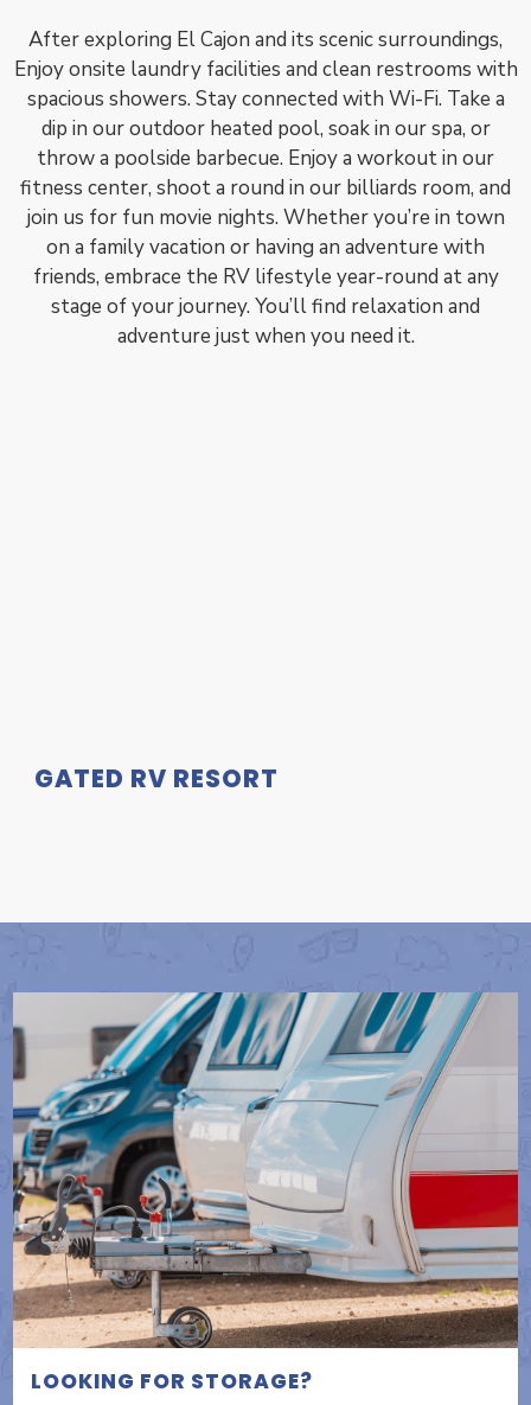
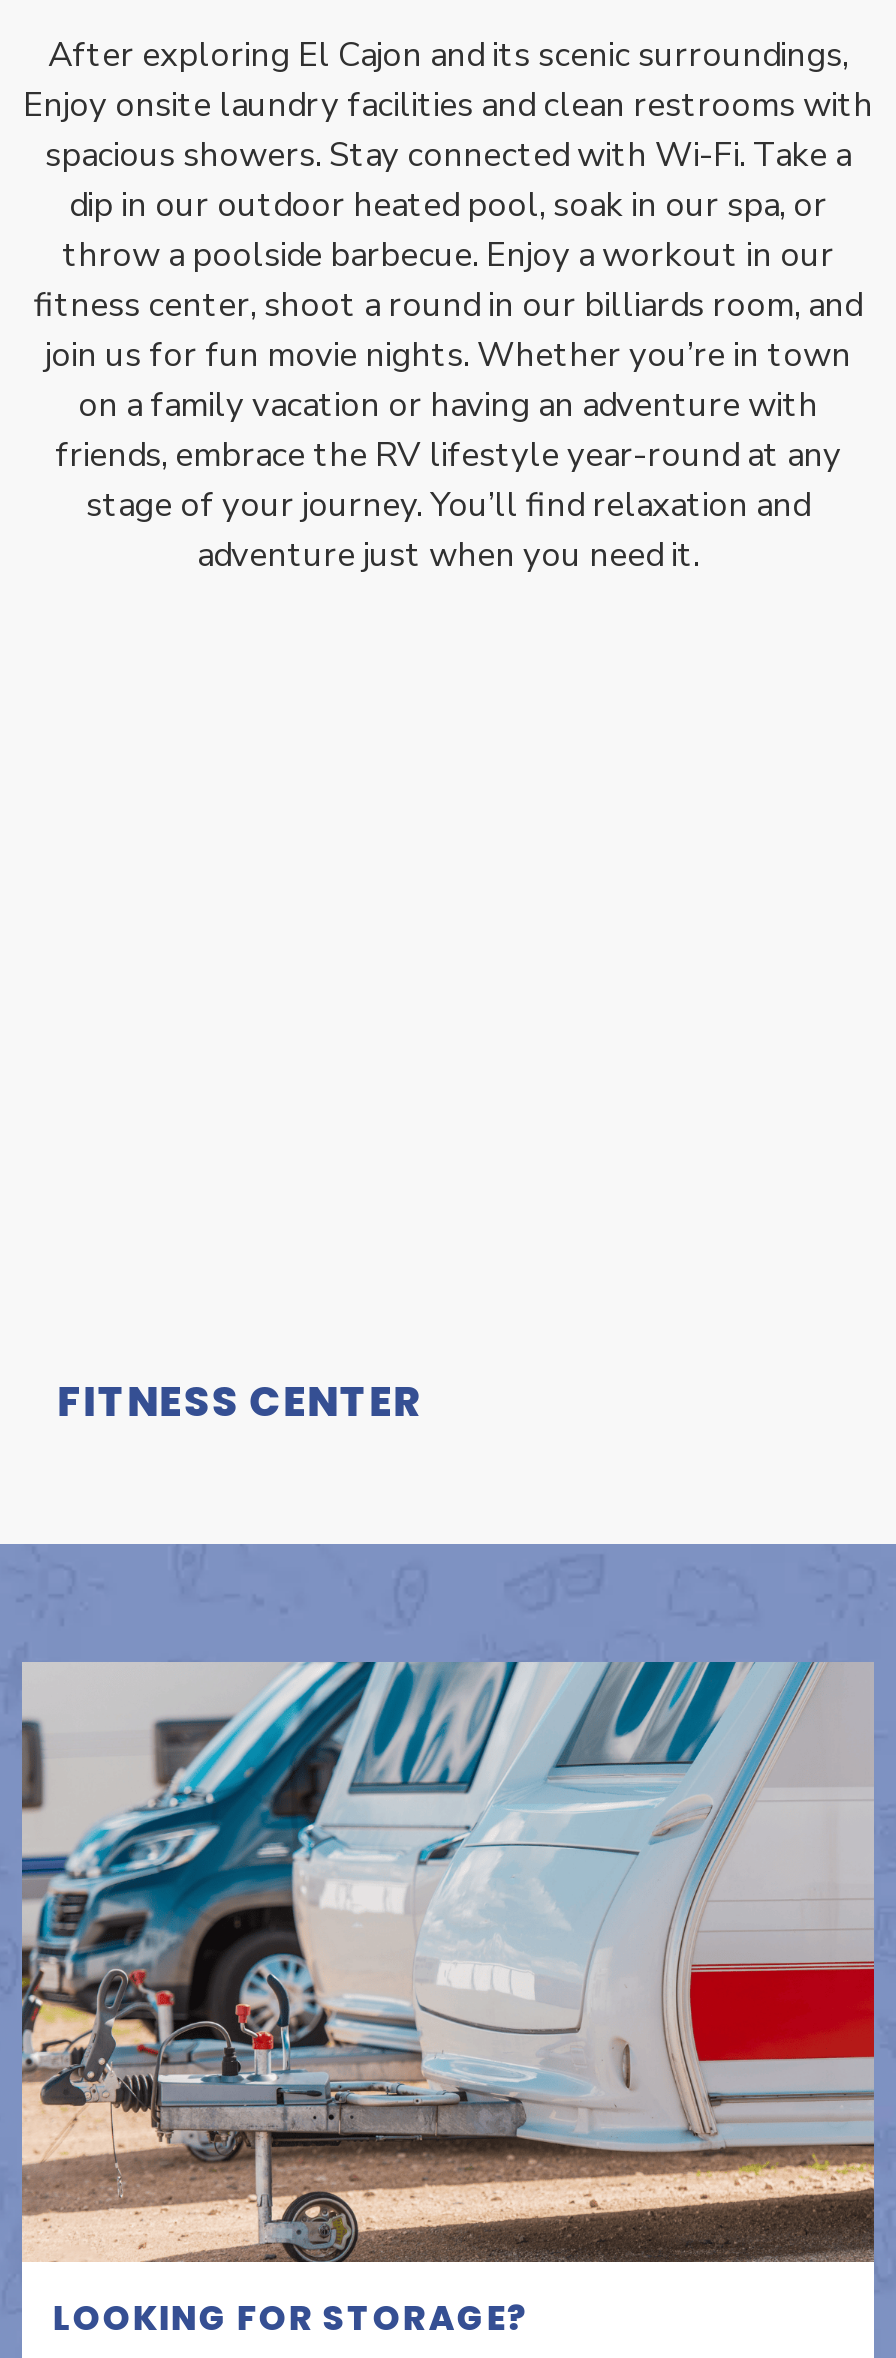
- GATED RV RESORT
+ FITNESS CENTER
